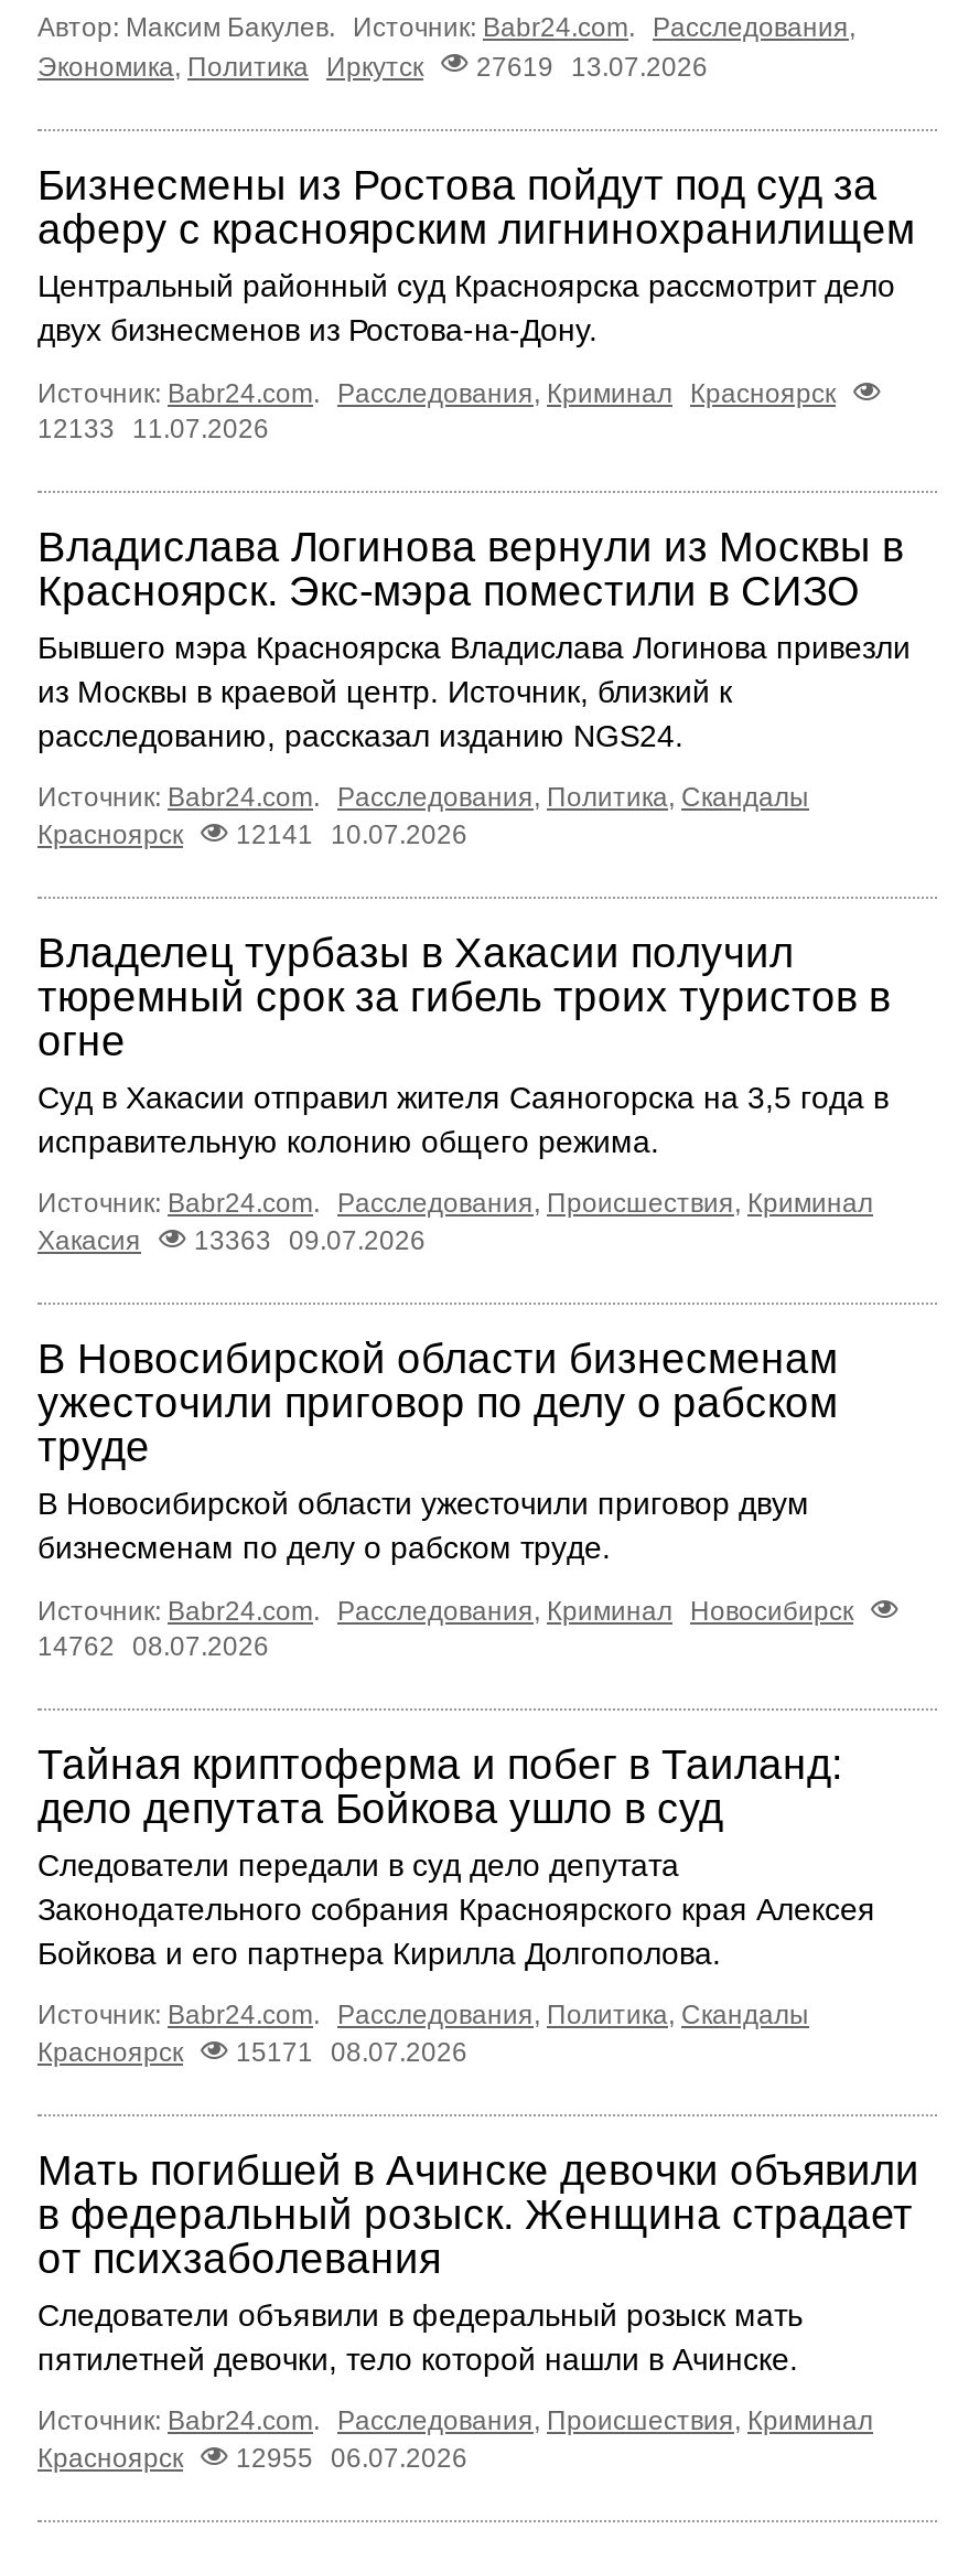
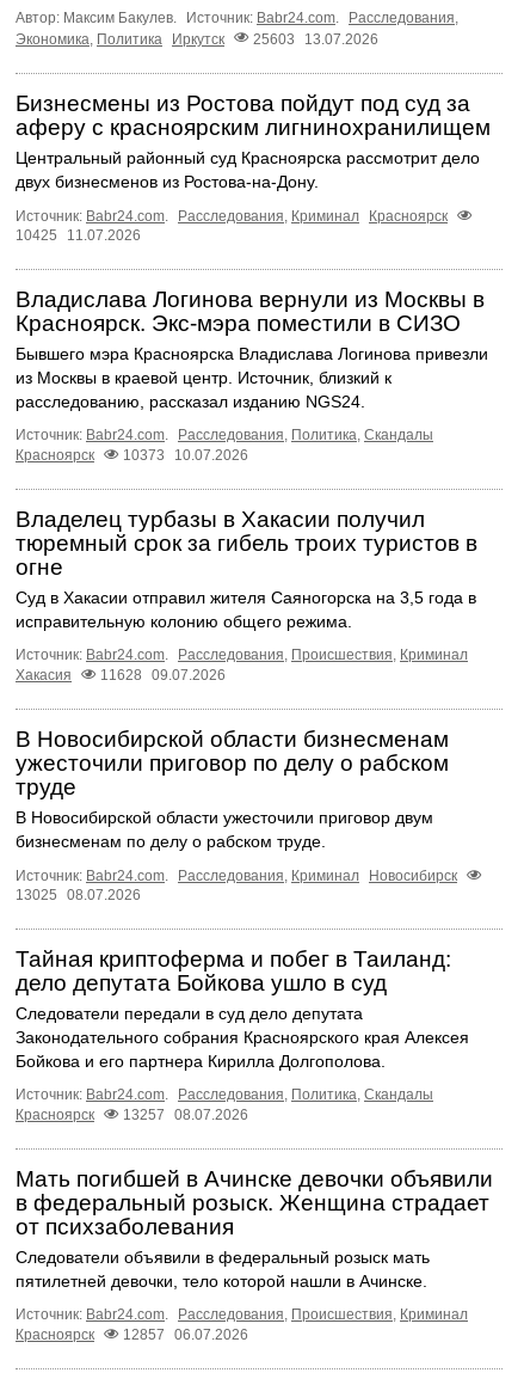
- Экономика, Политика Иркутск 27619 13.07.2026
+ Экономика, Политика Иркутск 25603 13.07.2026

- 12133 11.07.2026
+ 10425 11.07.2026

- Красноярск 12141 10.07.2026
+ Красноярск 10373 10.07.2026

- Хакасия 13363 09.07.2026
+ Хакасия 11628 09.07.2026

- 14762 08.07.2026
+ 13025 08.07.2026

- Красноярск 15171 08.07.2026
+ Красноярск 13257 08.07.2026

- Красноярск 12955 06.07.2026
+ Красноярск 12857 06.07.2026
